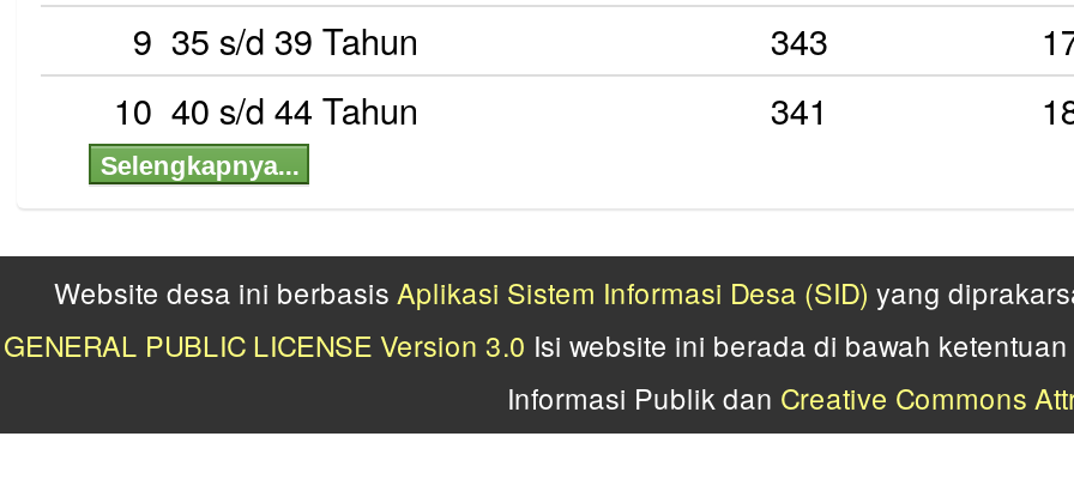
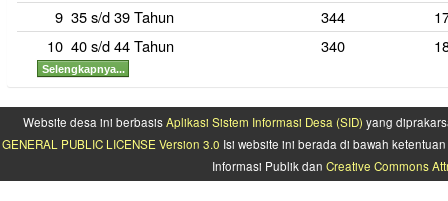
- 343
+ 344

- 341
+ 340
